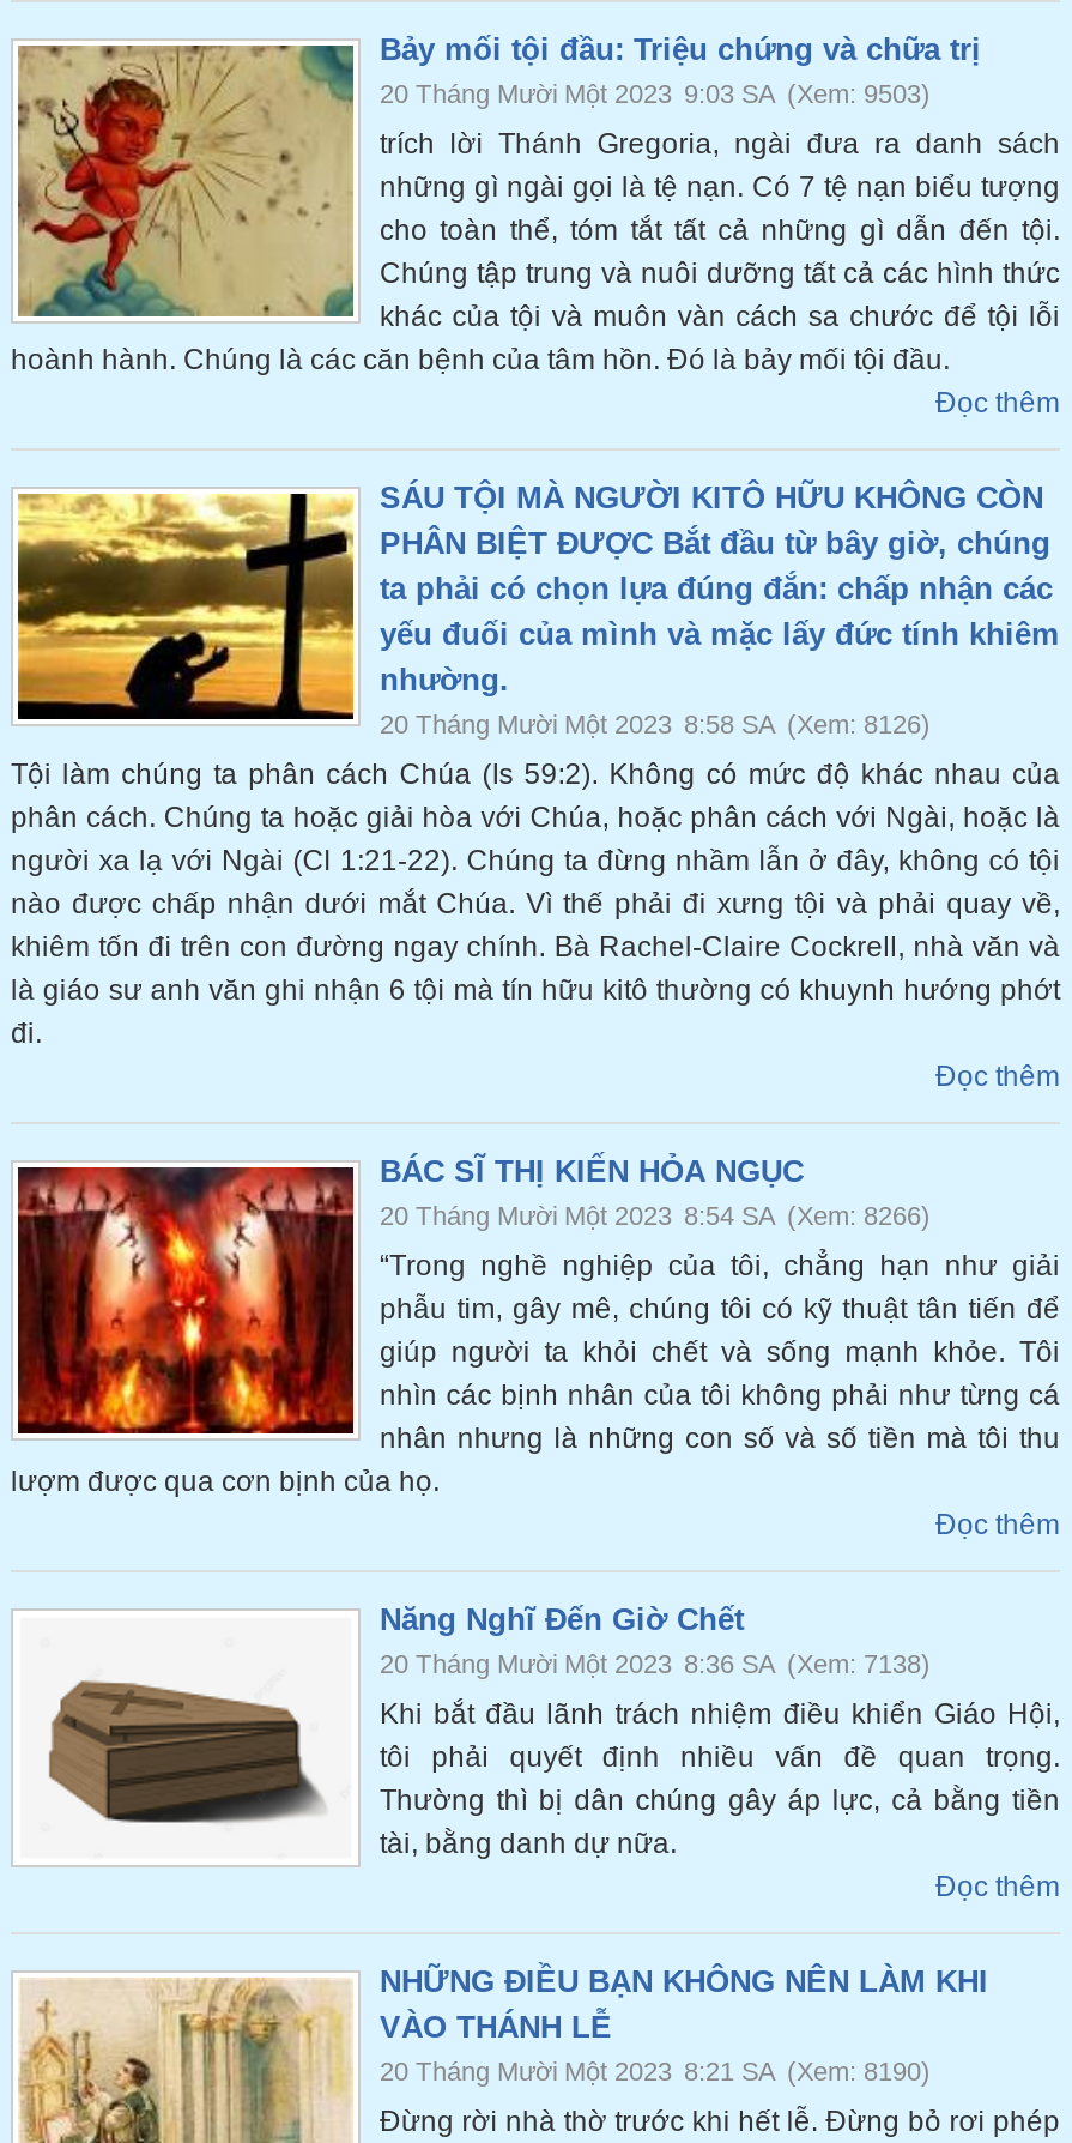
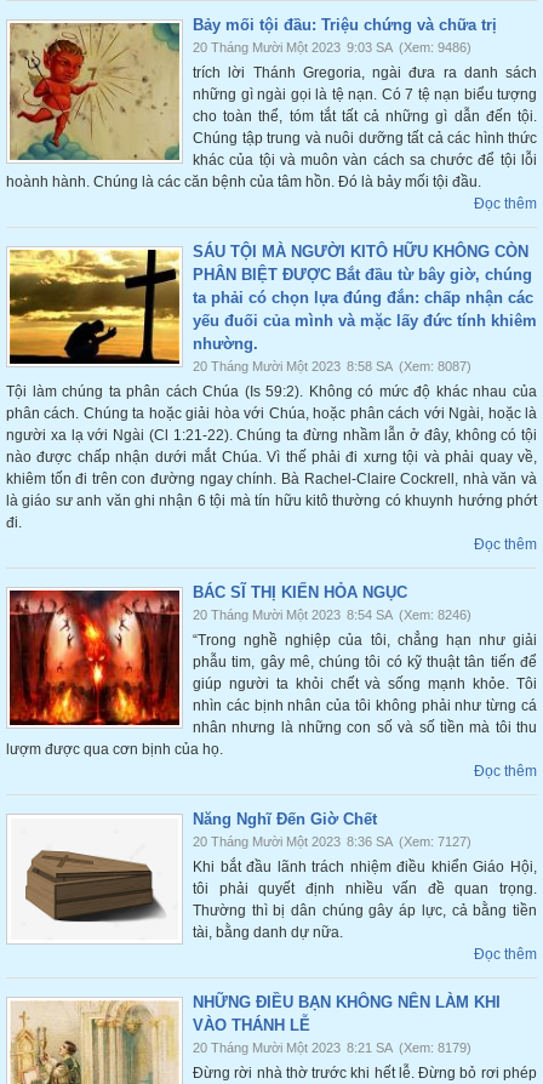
- 20 Tháng Mười Một 2023 9:03 SA (Xem: 9503)
+ 20 Tháng Mười Một 2023 9:03 SA (Xem: 9486)

- 20 Tháng Mười Một 2023 8:58 SA (Xem: 8126)
+ 20 Tháng Mười Một 2023 8:58 SA (Xem: 8087)

- 20 Tháng Mười Một 2023 8:54 SA (Xem: 8266)
+ 20 Tháng Mười Một 2023 8:54 SA (Xem: 8246)

- 20 Tháng Mười Một 2023 8:36 SA (Xem: 7138)
+ 20 Tháng Mười Một 2023 8:36 SA (Xem: 7127)

- 20 Tháng Mười Một 2023 8:21 SA (Xem: 8190)
+ 20 Tháng Mười Một 2023 8:21 SA (Xem: 8179)
